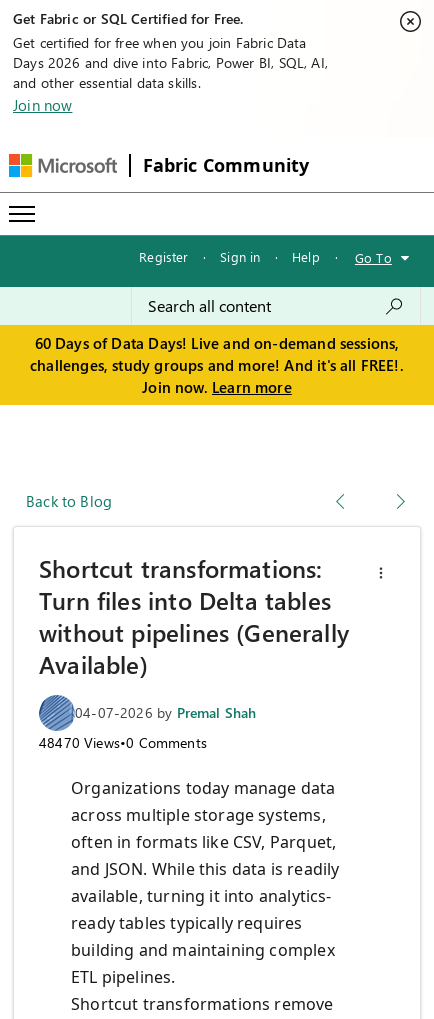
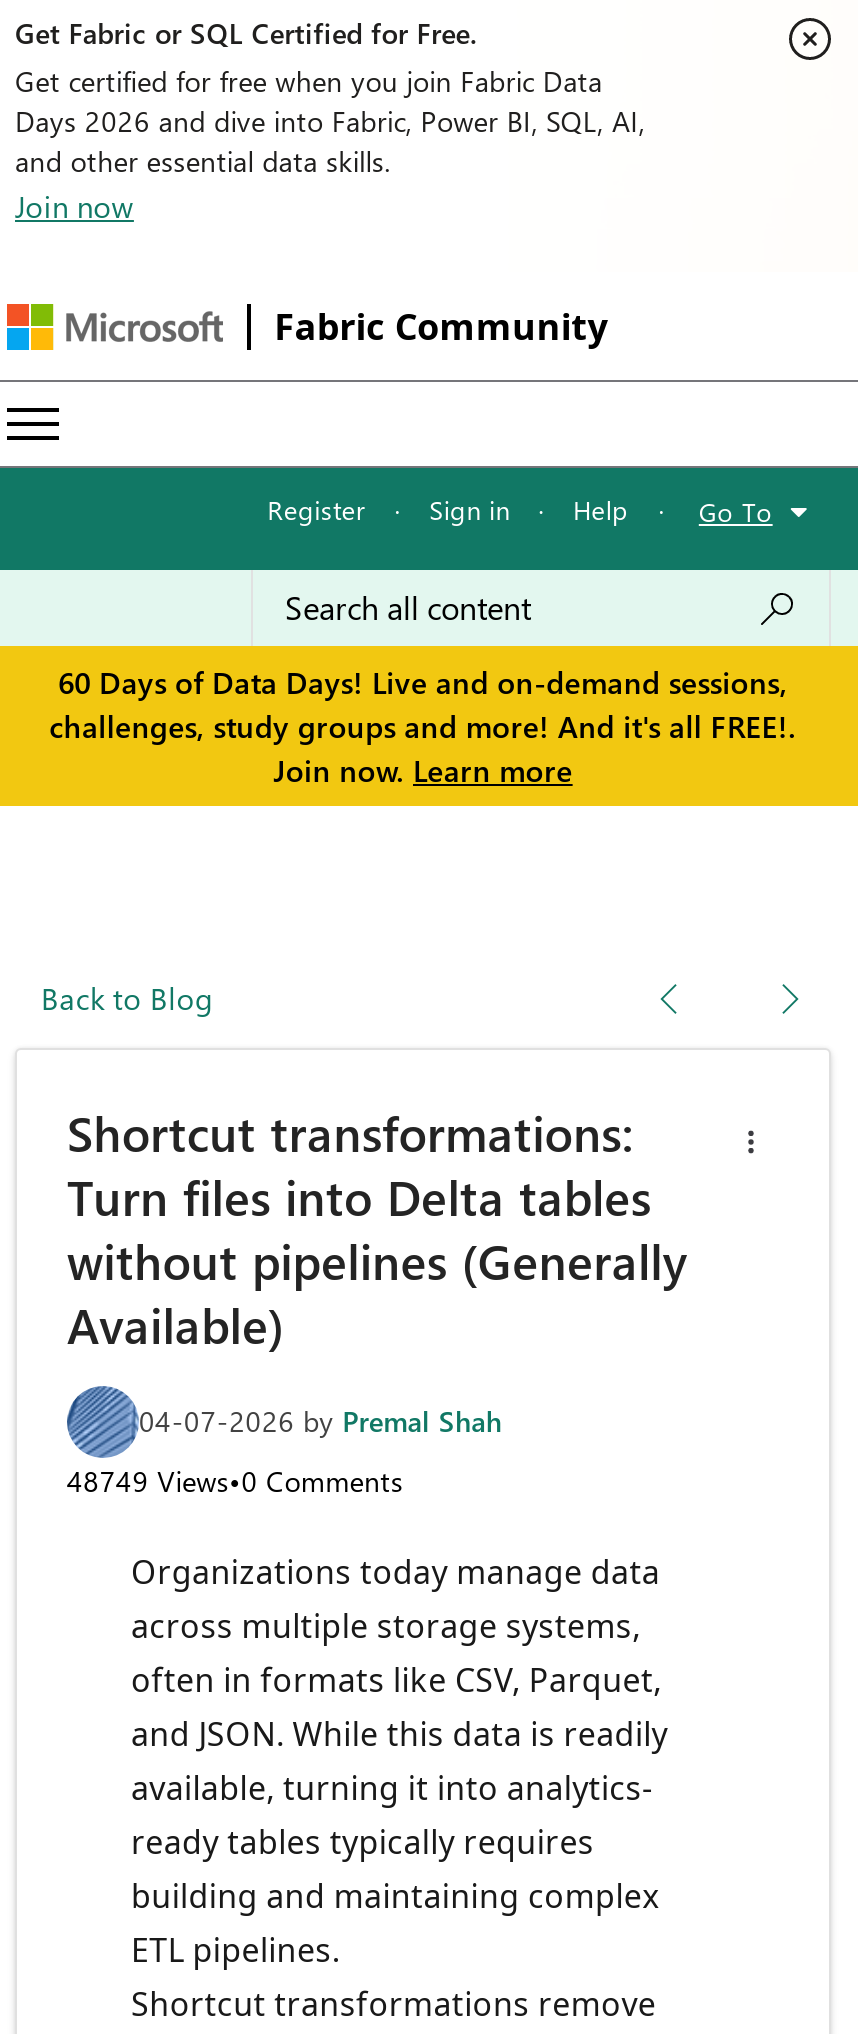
- 48470 Views•0 Comments
+ 48749 Views•0 Comments
